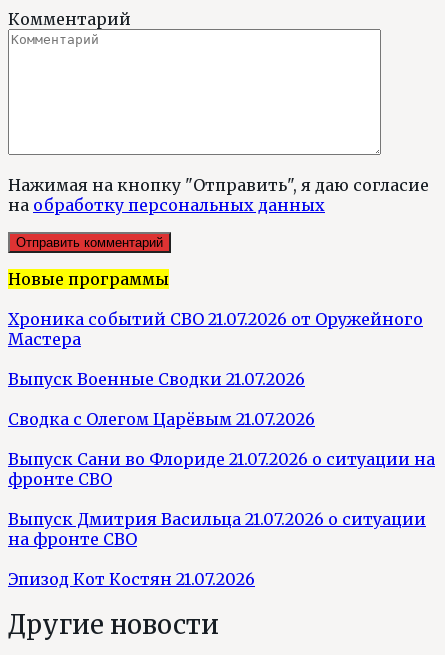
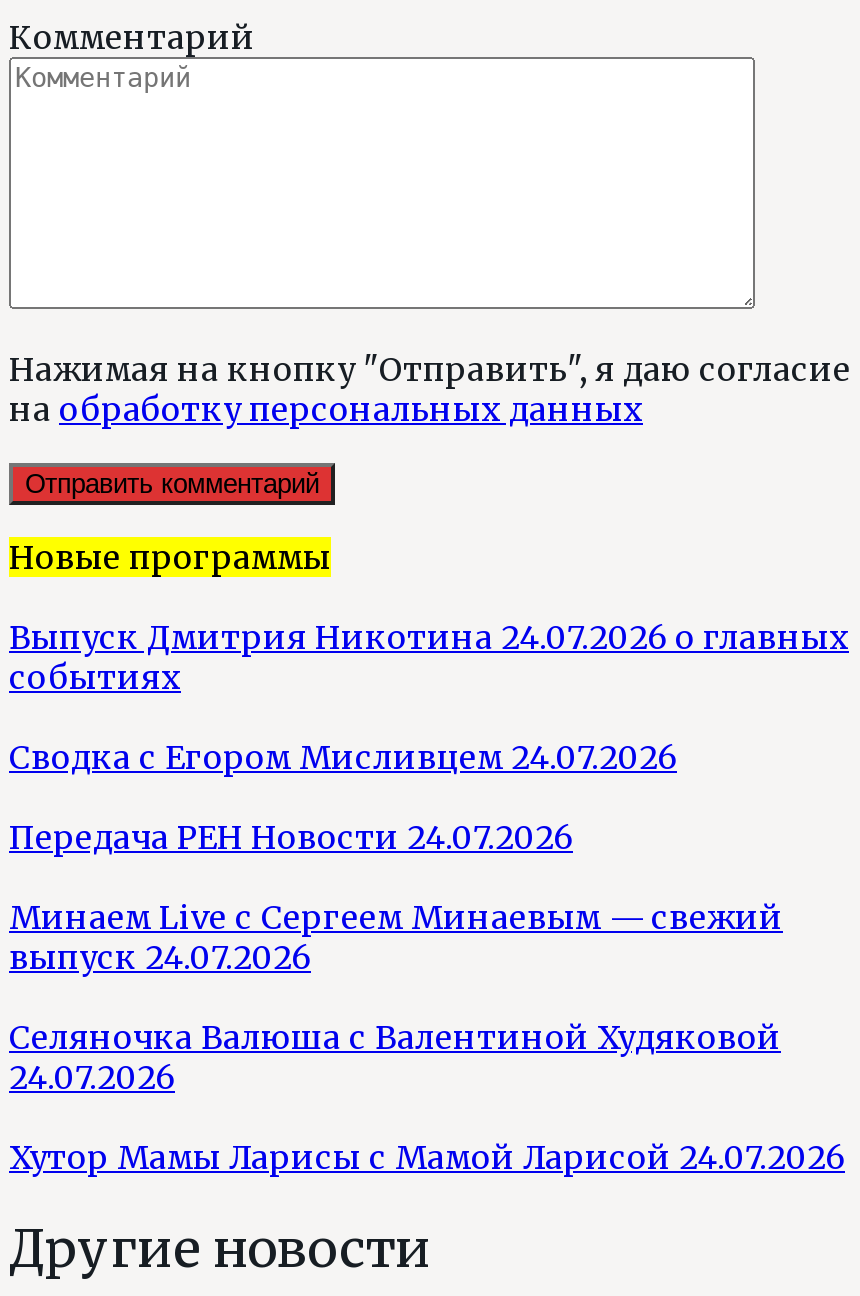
- Хроника событий СВО 21.07.2026 от Оружейного
- Мастера
+ Выпуск Дмитрия Никотина 24.07.2026 о главных
+ событиях

- Выпуск Военные Сводки 21.07.2026
+ Сводка с Егором Мисливцем 24.07.2026

- Сводка с Олегом Царёвым 21.07.2026
+ Передача РЕН Новости 24.07.2026

- Выпуск Сани во Флориде 21.07.2026 о ситуации на
- фронте СВО
+ Минаем Live с Сергеем Минаевым — свежий
+ выпуск 24.07.2026

- Выпуск Дмитрия Васильца 21.07.2026 о ситуации
- на фронте СВО
+ Селяночка Валюша с Валентиной Худяковой
+ 24.07.2026

- Эпизод Кот Костян 21.07.2026
+ Хутор Мамы Ларисы с Мамой Ларисой 24.07.2026
